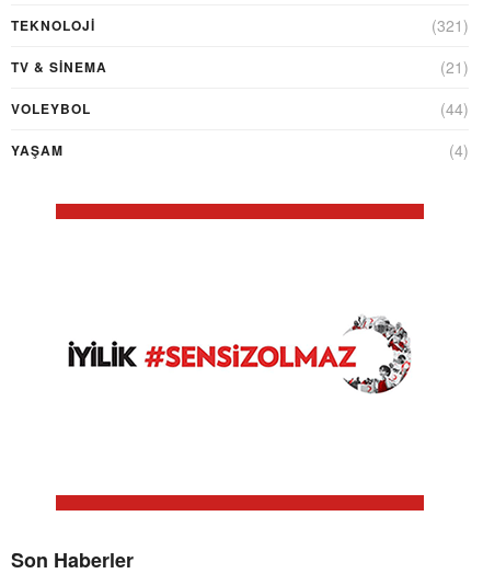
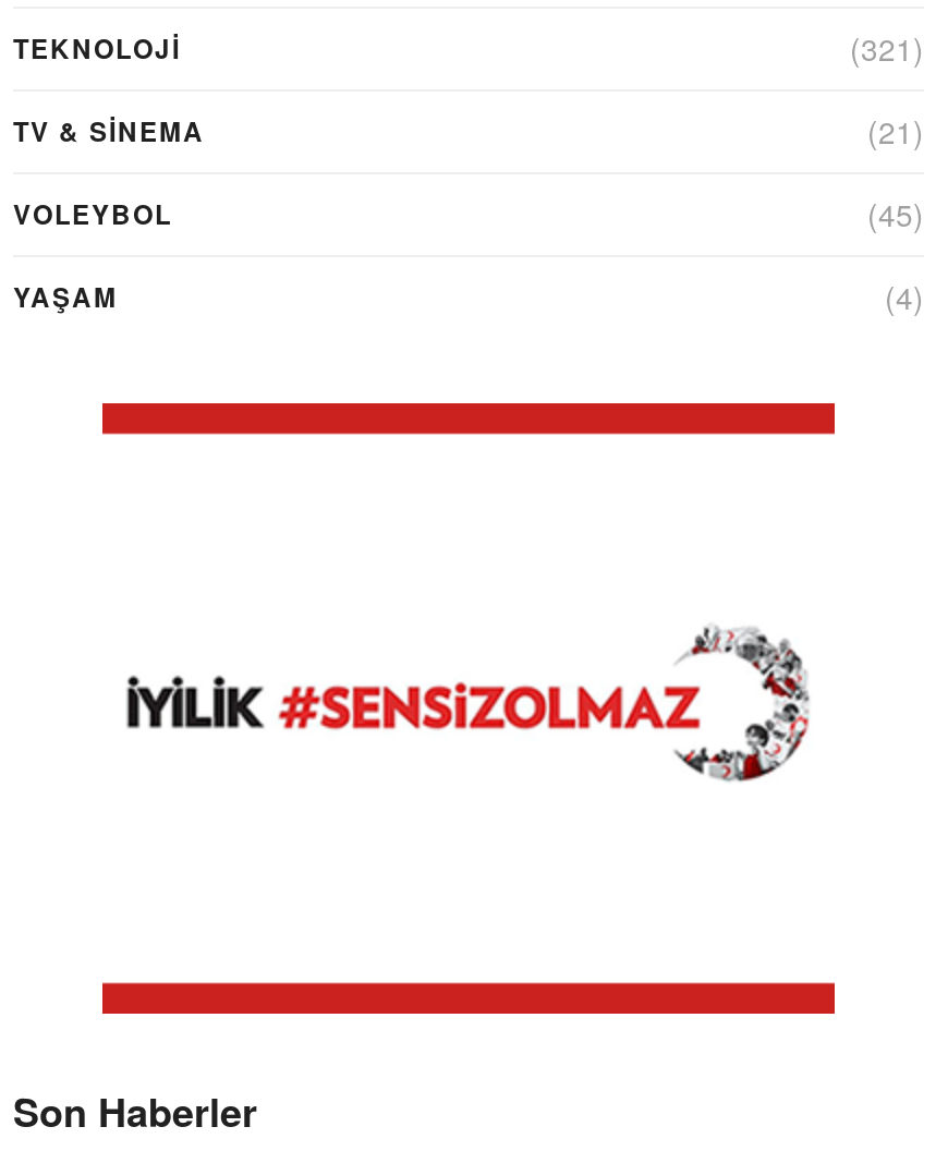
- (44)
+ (45)
